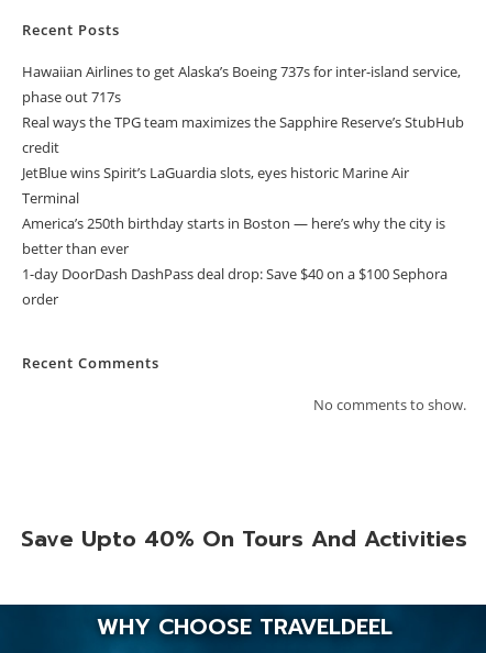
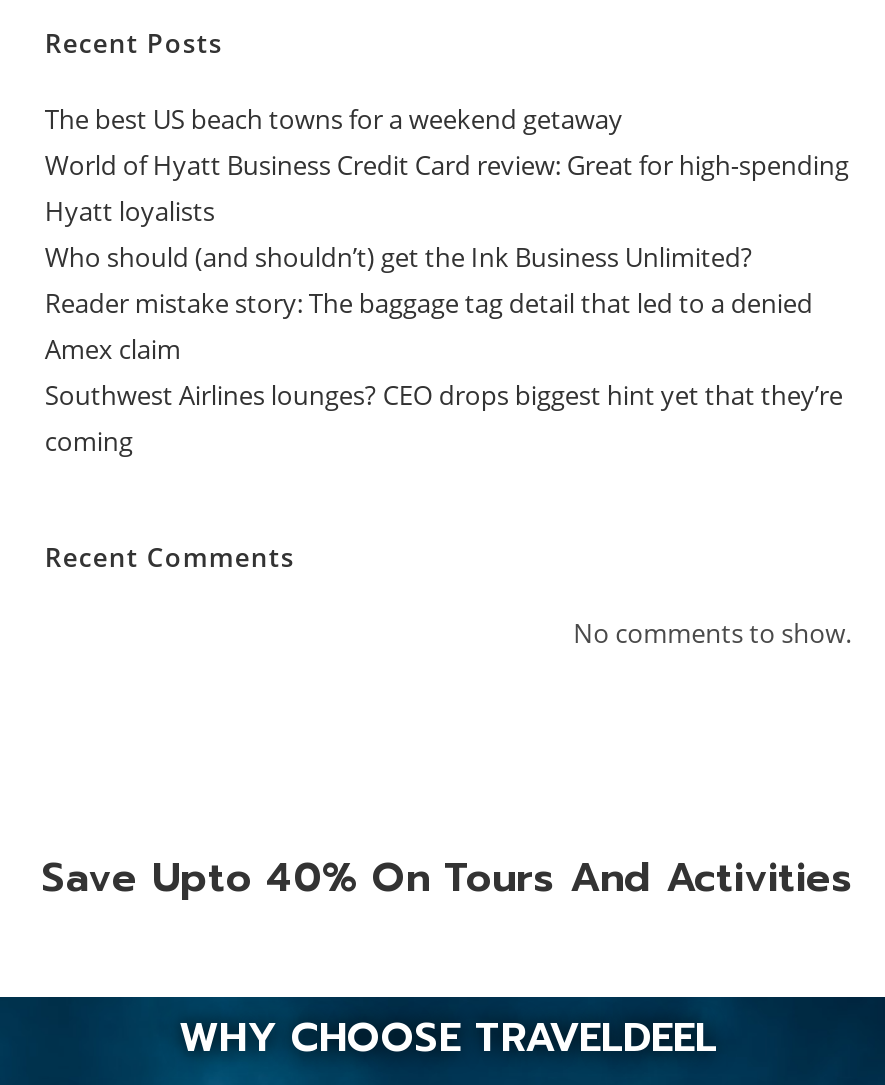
- Hawaiian Airlines to get Alaska’s Boeing 737s for inter-island service,
- phase out 717s
- Real ways the TPG team maximizes the Sapphire Reserve’s StubHub
- credit
- JetBlue wins Spirit’s LaGuardia slots, eyes historic Marine Air
- Terminal
- America’s 250th birthday starts in Boston — here’s why the city is
- better than ever
- 1-day DoorDash DashPass deal drop: Save $40 on a $100 Sephora
- order
+ The best US beach towns for a weekend getaway
+ World of Hyatt Business Credit Card review: Great for high-spending
+ Hyatt loyalists
+ Who should (and shouldn’t) get the Ink Business Unlimited?
+ Reader mistake story: The baggage tag detail that led to a denied
+ Amex claim
+ Southwest Airlines lounges? CEO drops biggest hint yet that they’re
+ coming
